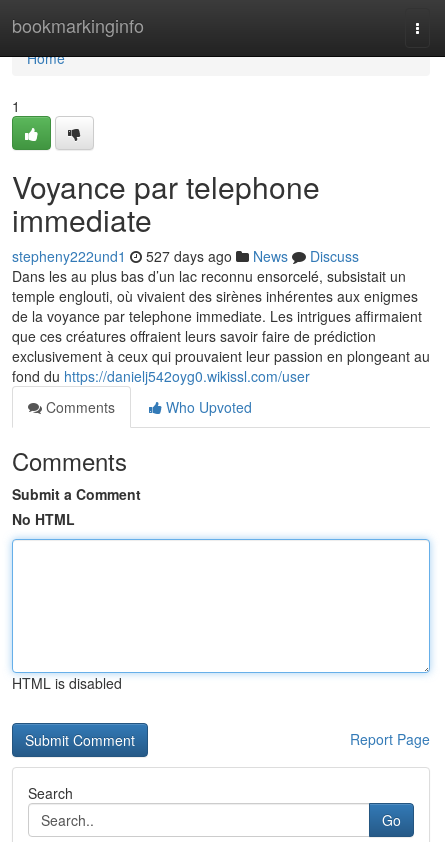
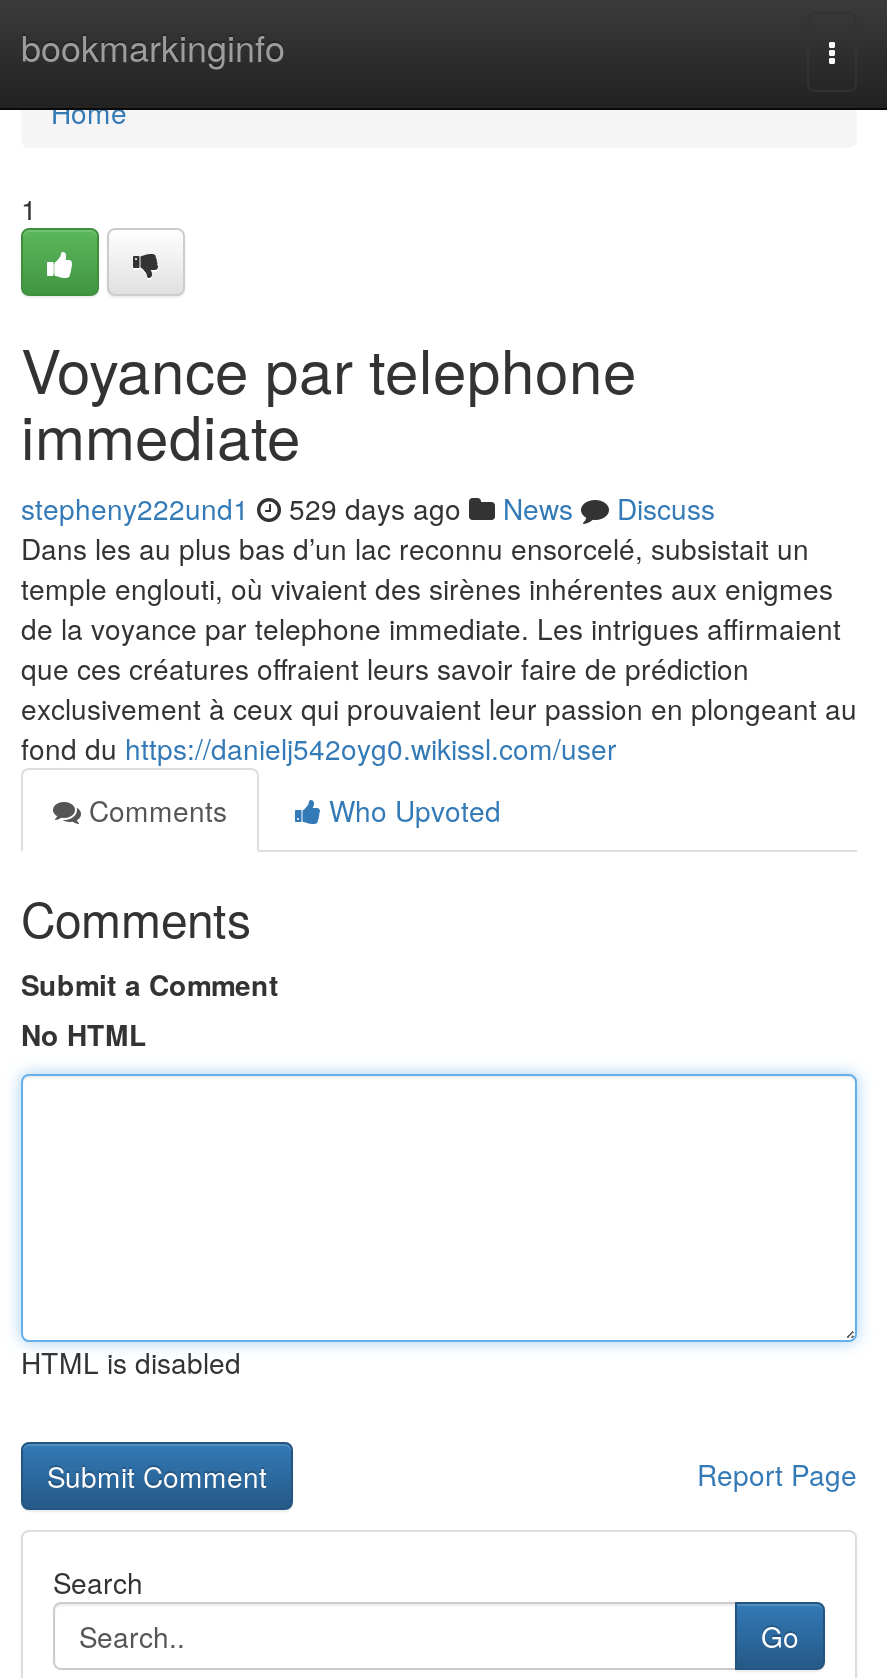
- stepheny222und1 527 days ago News Discuss
+ stepheny222und1 529 days ago News Discuss
